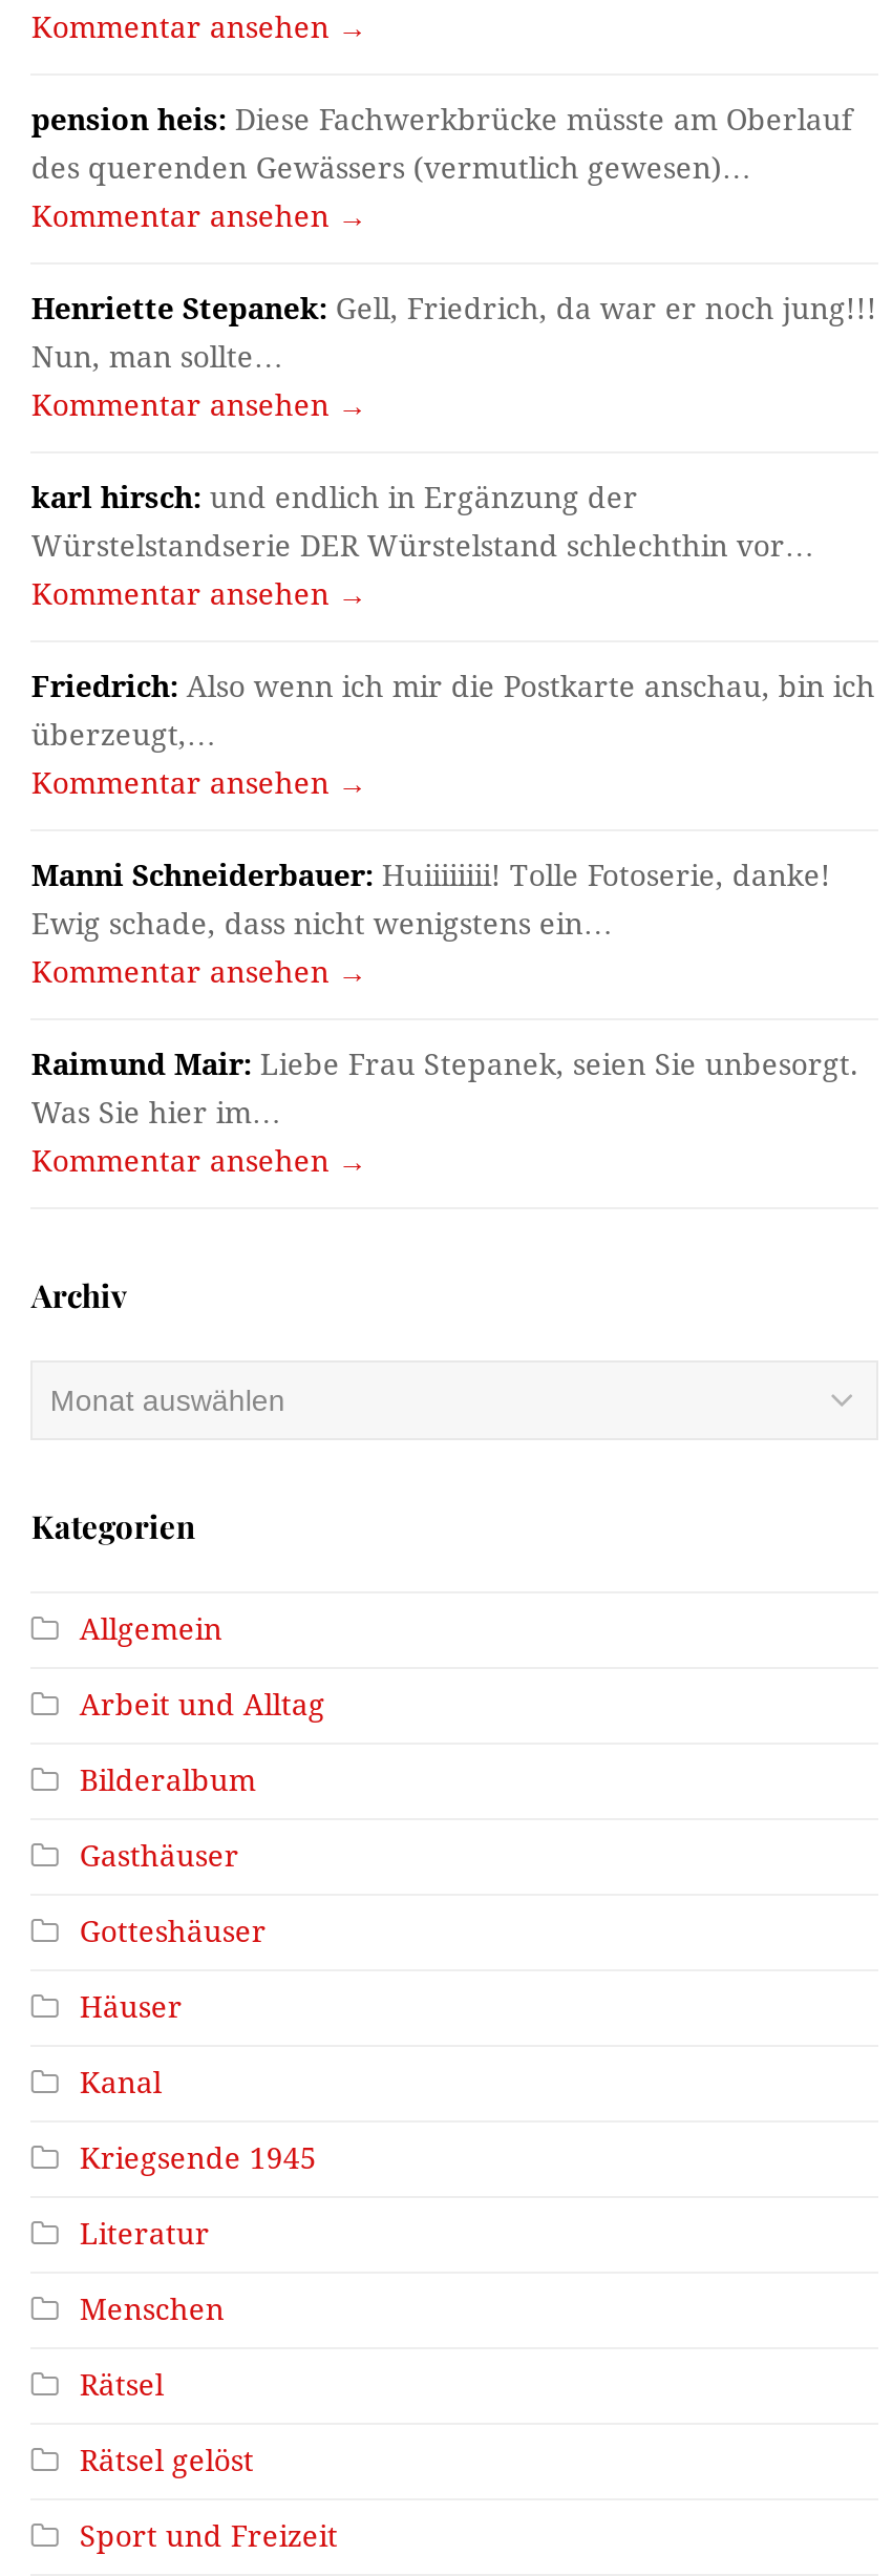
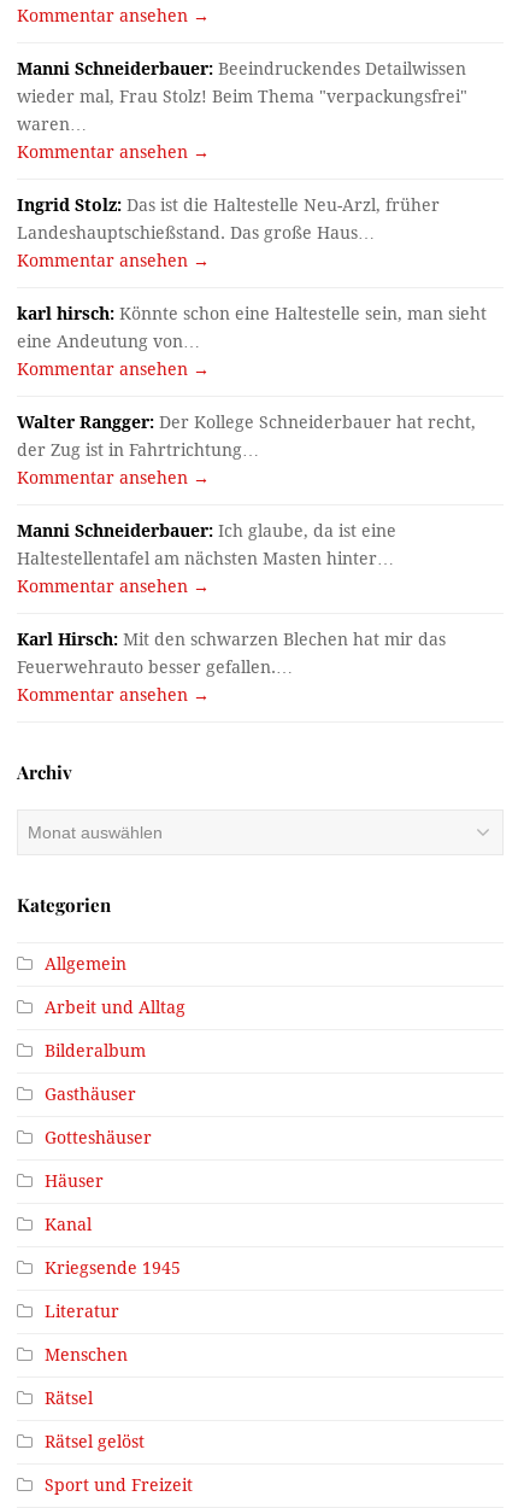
- pension heis: Diese Fachwerkbrücke müsste am Oberlauf
- des querenden Gewässers (vermutlich gewesen)…
+ Manni Schneiderbauer: Beeindruckendes Detailwissen
+ wieder mal, Frau Stolz! Beim Thema "verpackungsfrei"
+ waren…

- Henriette Stepanek: Gell, Friedrich, da war er noch jung!!!
- Nun, man sollte…
+ Ingrid Stolz: Das ist die Haltestelle Neu-Arzl, früher
+ Landeshauptschießstand. Das große Haus…

- karl hirsch: und endlich in Ergänzung der
- Würstelstandserie DER Würstelstand schlechthin vor…
+ karl hirsch: Könnte schon eine Haltestelle sein, man sieht
+ eine Andeutung von…

- Friedrich: Also wenn ich mir die Postkarte anschau, bin ich
- überzeugt,…
+ Walter Rangger: Der Kollege Schneiderbauer hat recht,
+ der Zug ist in Fahrtrichtung…

- Manni Schneiderbauer: Huiiiiiiii! Tolle Fotoserie, danke!
- Ewig schade, dass nicht wenigstens ein…
+ Manni Schneiderbauer: Ich glaube, da ist eine
+ Haltestellentafel am nächsten Masten hinter…

- Raimund Mair: Liebe Frau Stepanek, seien Sie unbesorgt.
- Was Sie hier im…
+ Karl Hirsch: Mit den schwarzen Blechen hat mir das
+ Feuerwehrauto besser gefallen.…
